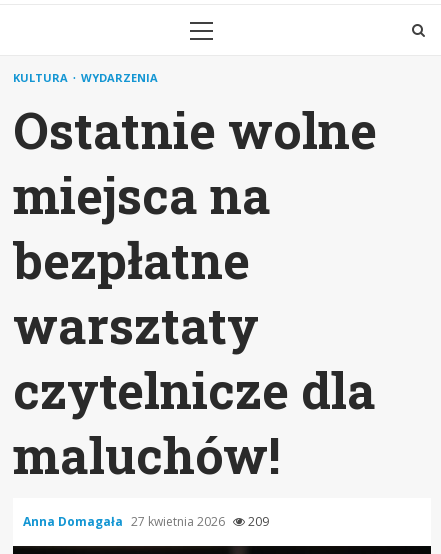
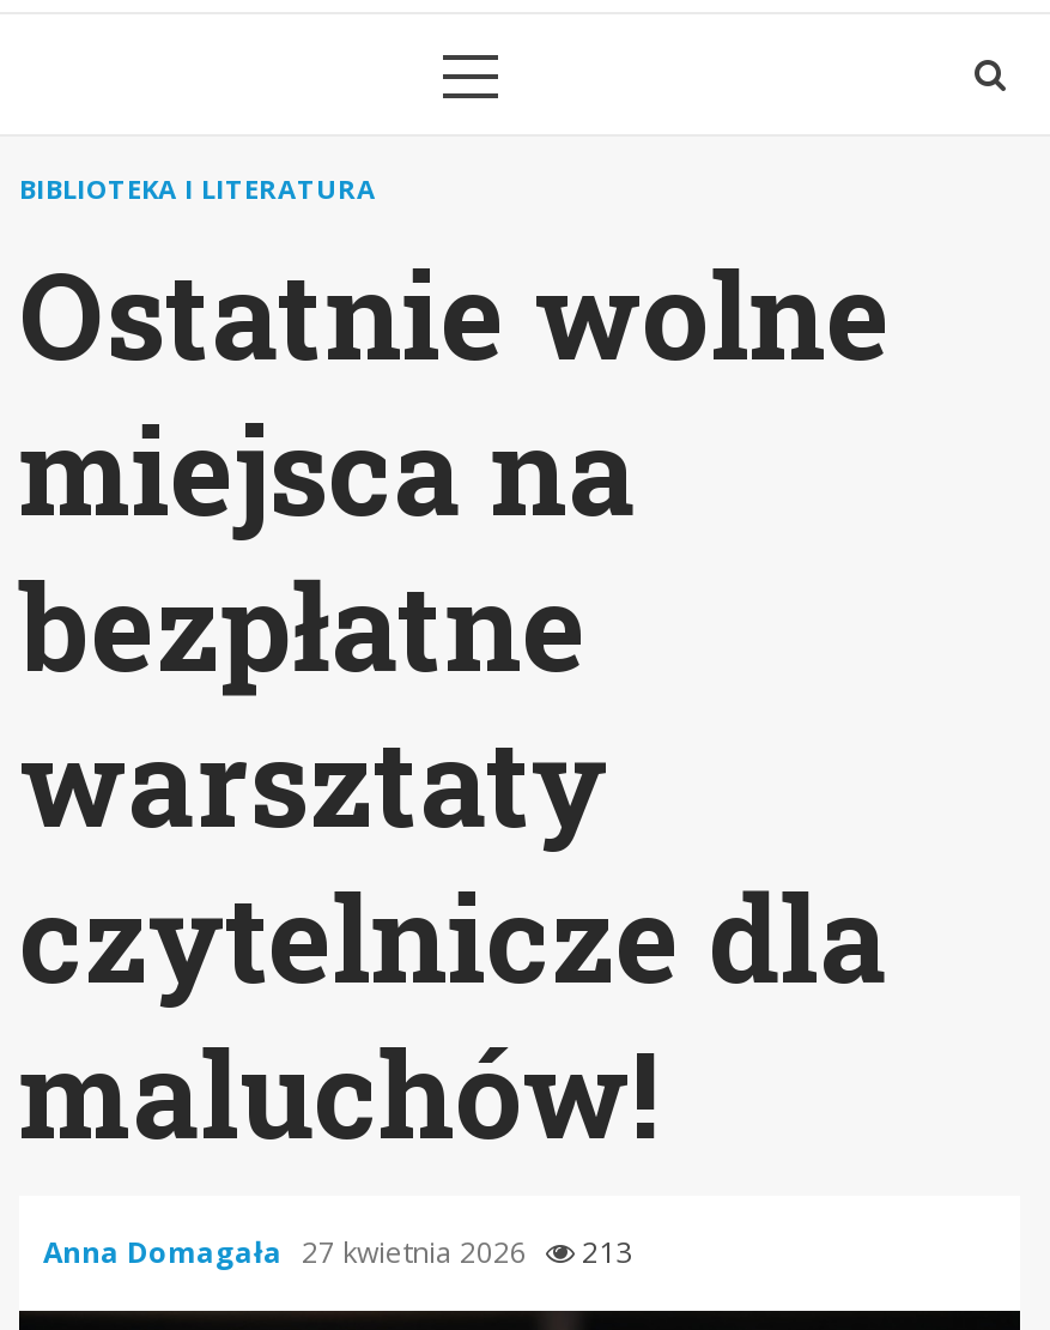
- KULTURA
- WYDARZENIA
+ BIBLIOTEKA I LITERATURA

- Anna Domagała 27 kwietnia 2026 209
+ Anna Domagała 27 kwietnia 2026 213
